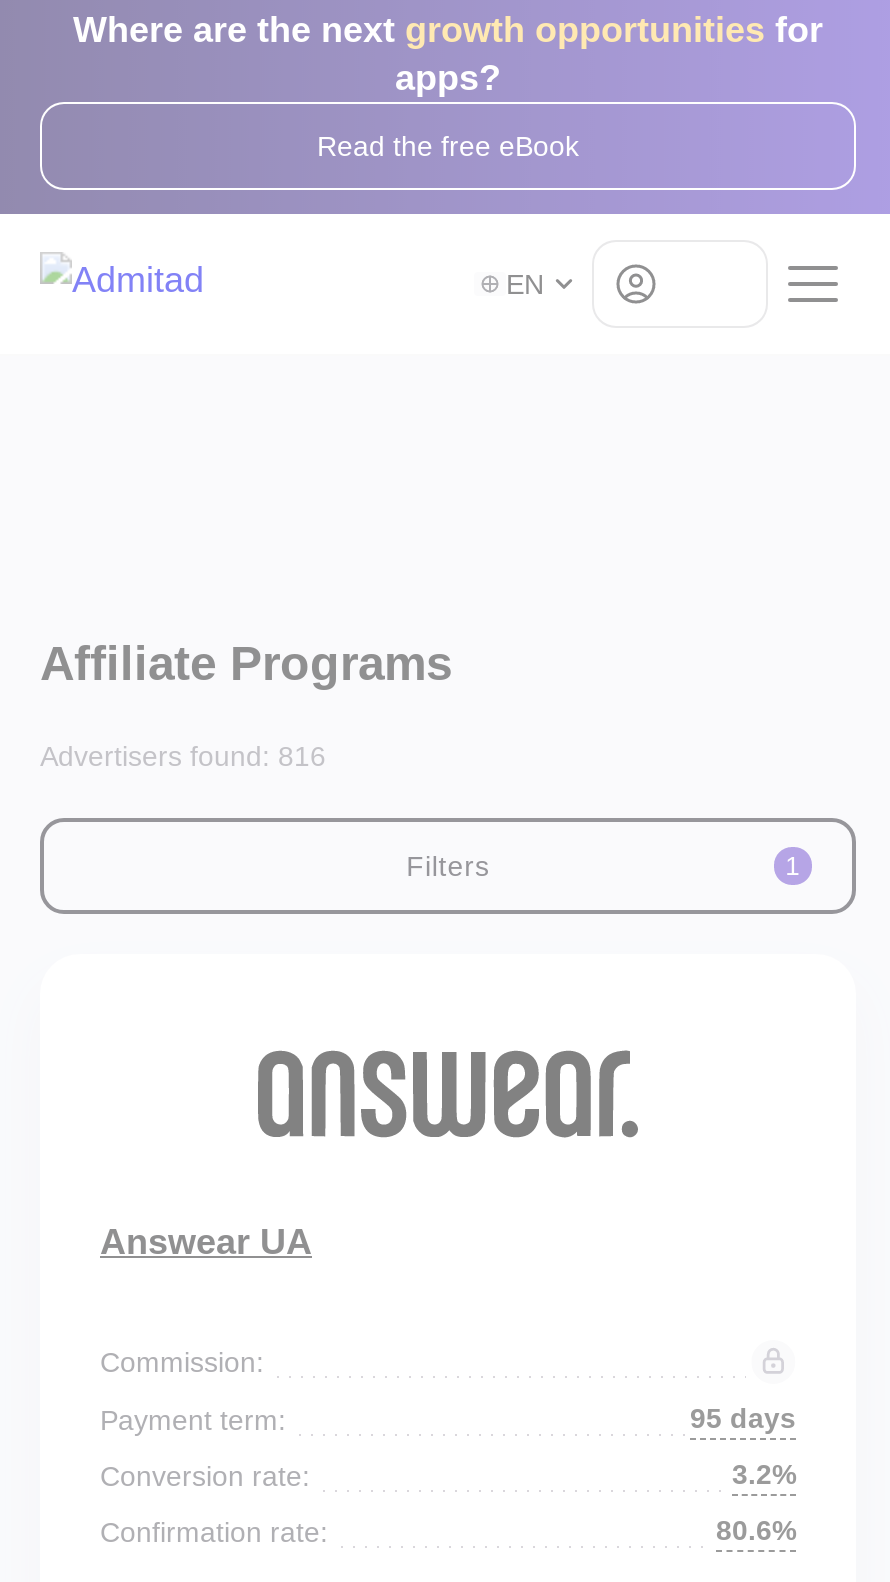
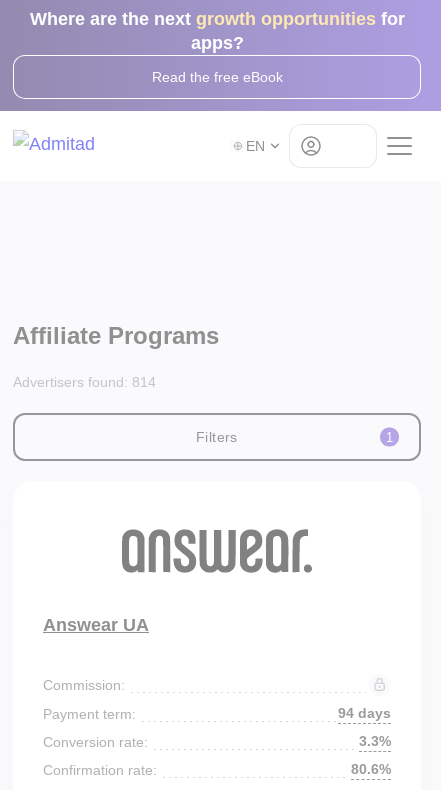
- Advertisers found: 816
+ Advertisers found: 814

- 95 days
+ 94 days

- 3.2%
+ 3.3%
